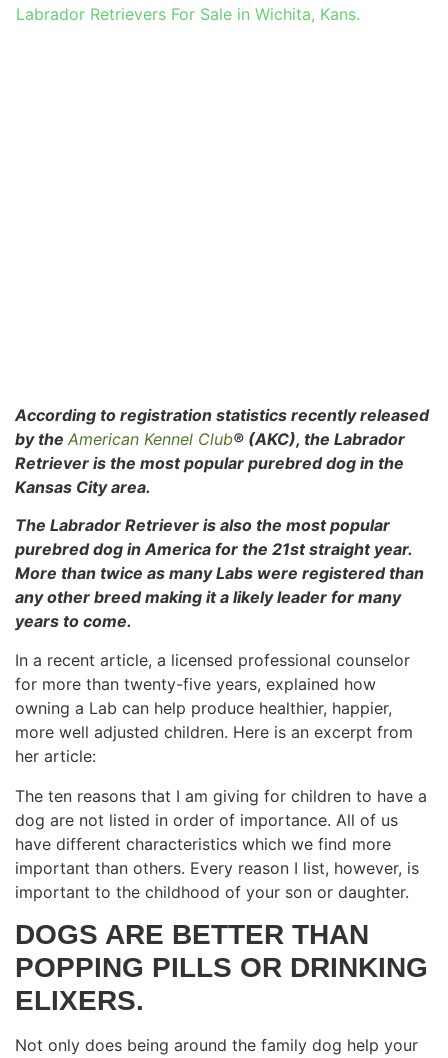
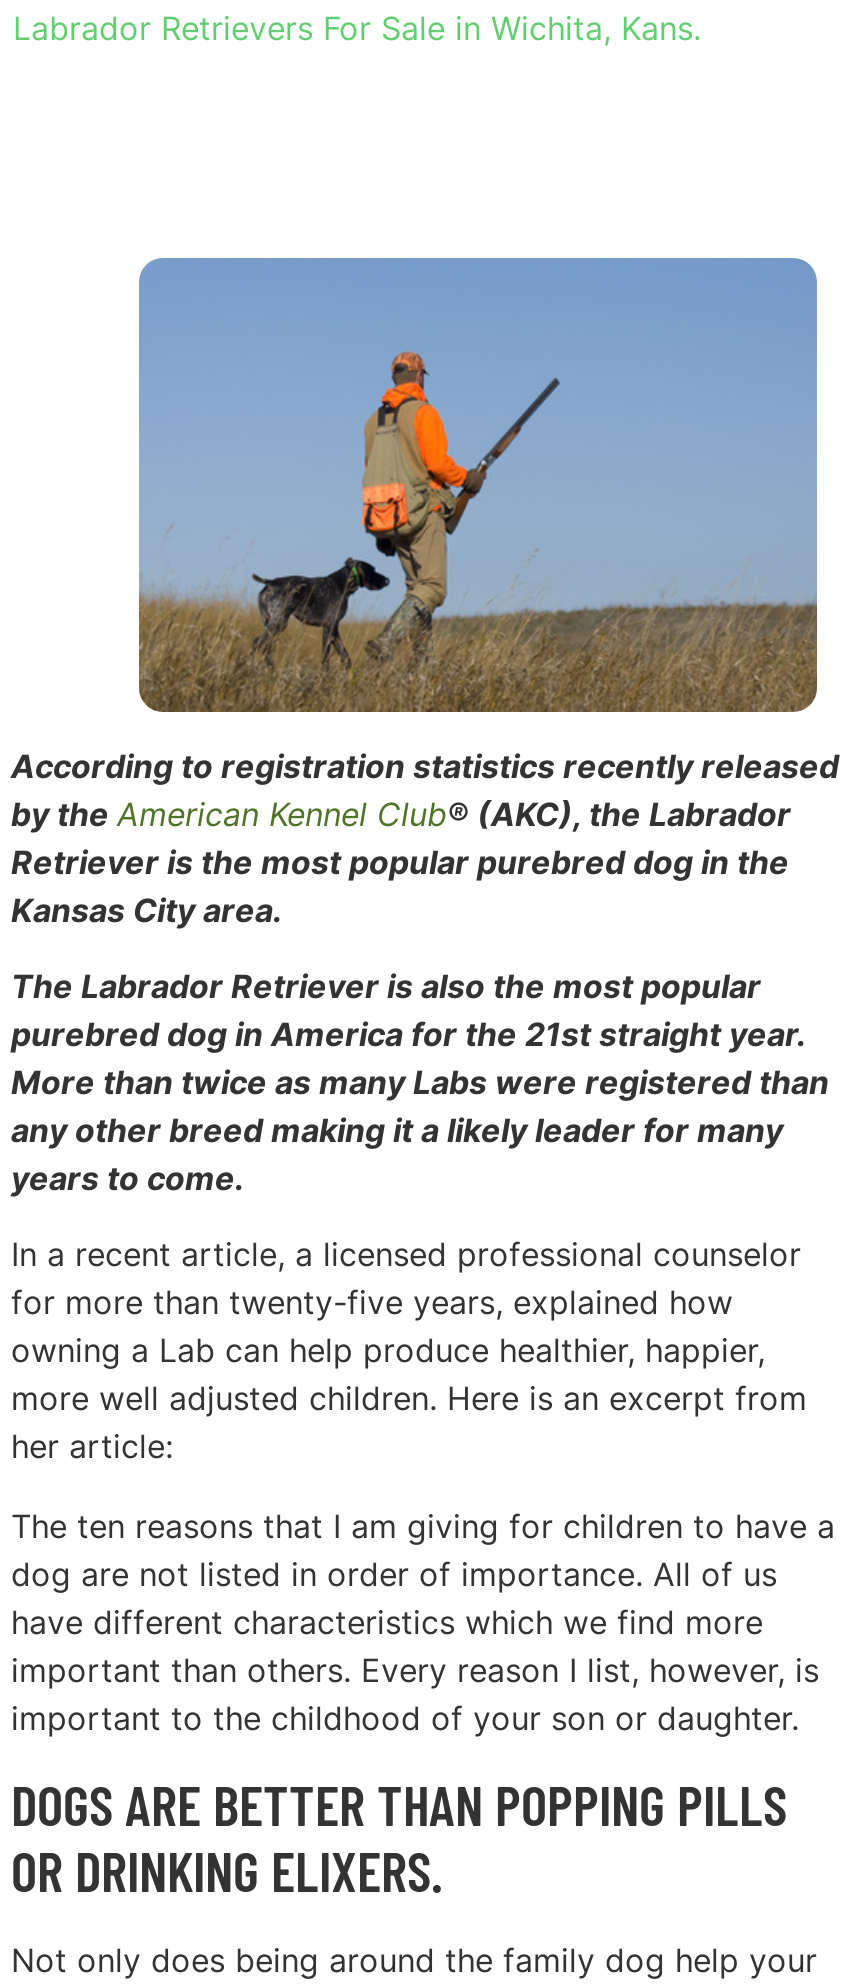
+ [image]
